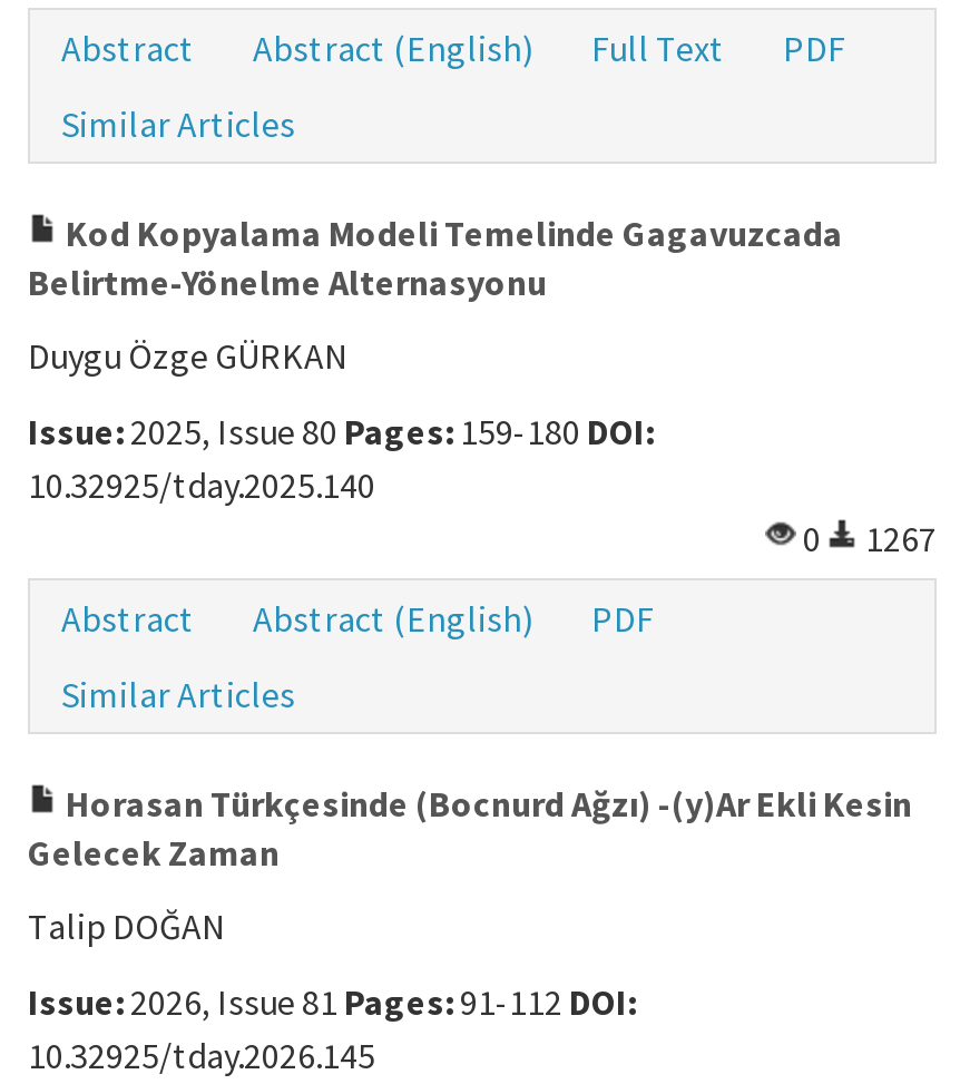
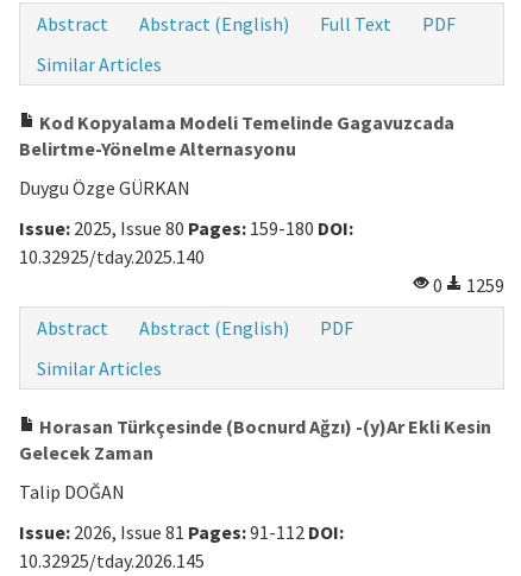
- 0 1267
+ 0 1259
